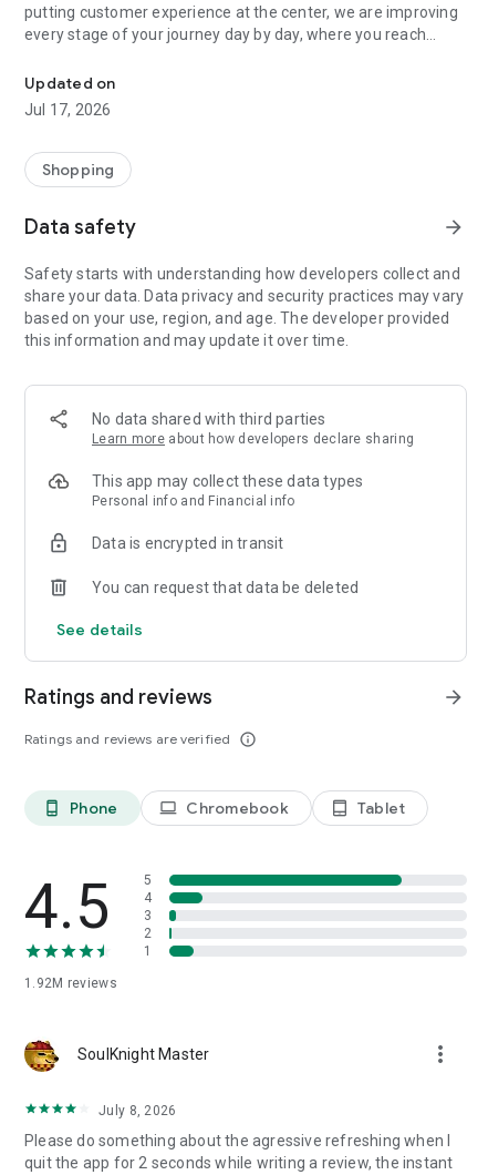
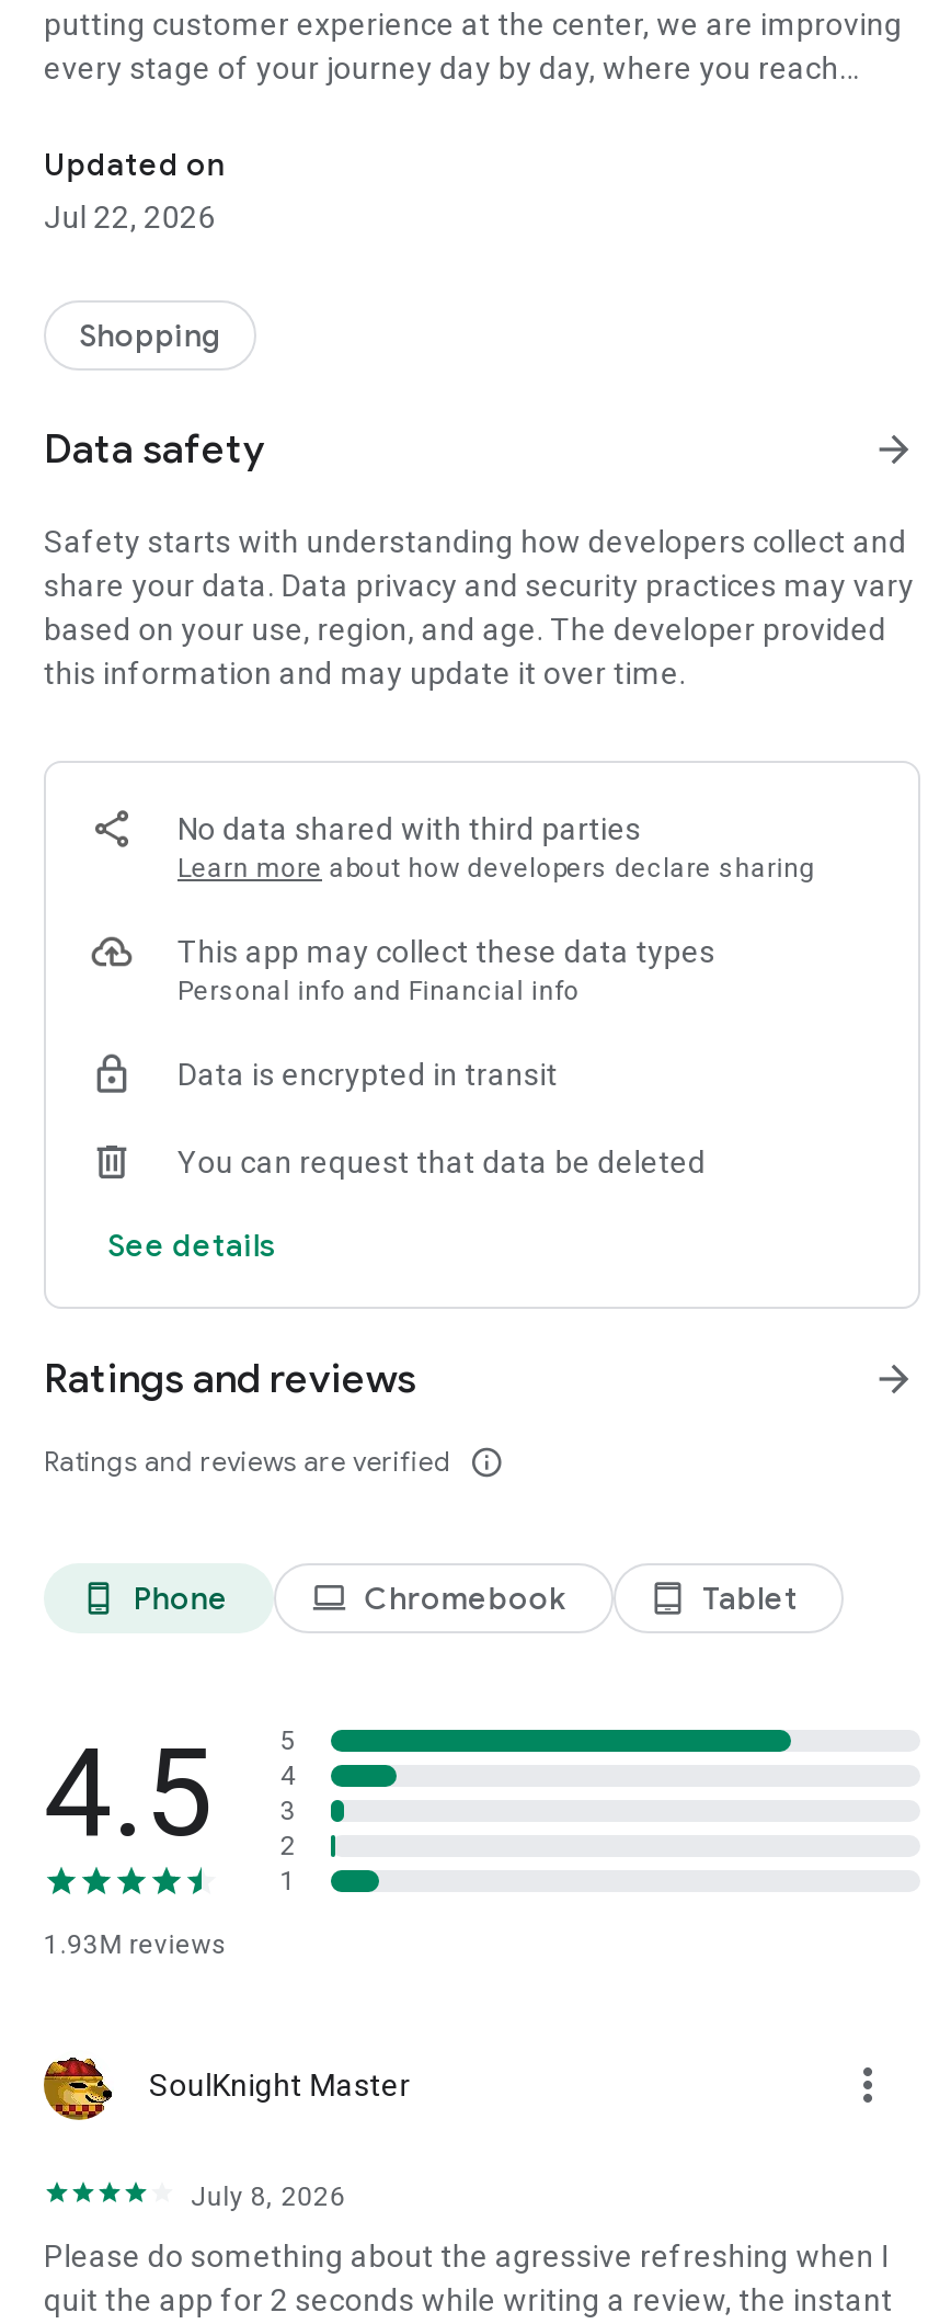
- Jul 17, 2026
+ Jul 22, 2026

- 1.92M reviews
+ 1.93M reviews
